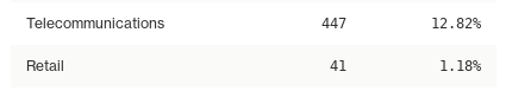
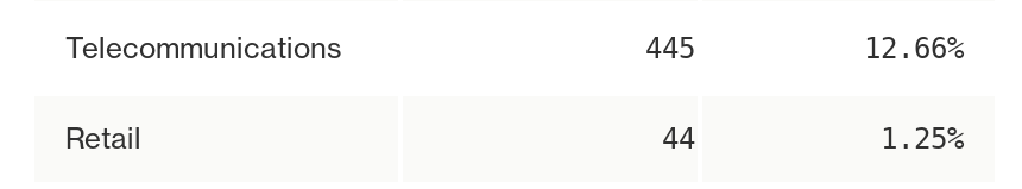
- 447
+ 445

- 12.82%
+ 12.66%

- 41
+ 44

- 1.18%
+ 1.25%
